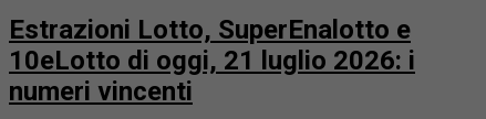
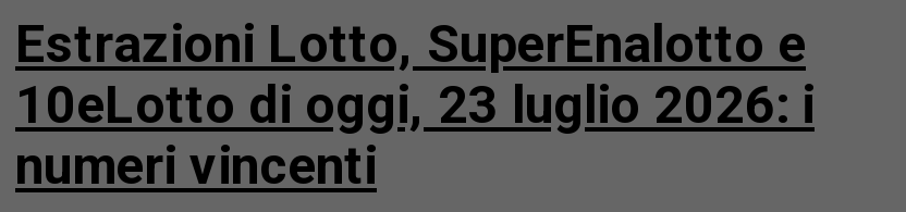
- 10eLotto di oggi, 21 luglio 2026: i
+ 10eLotto di oggi, 23 luglio 2026: i
